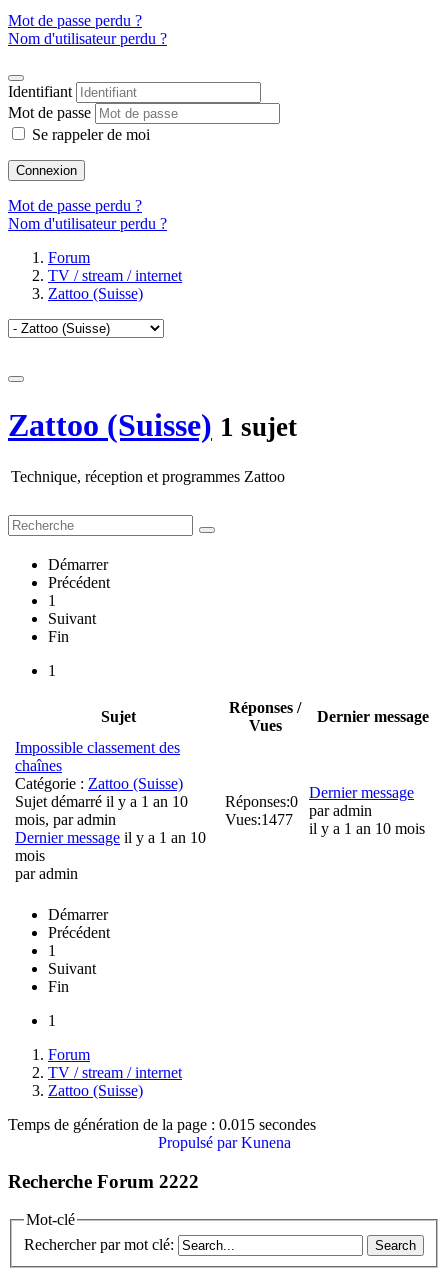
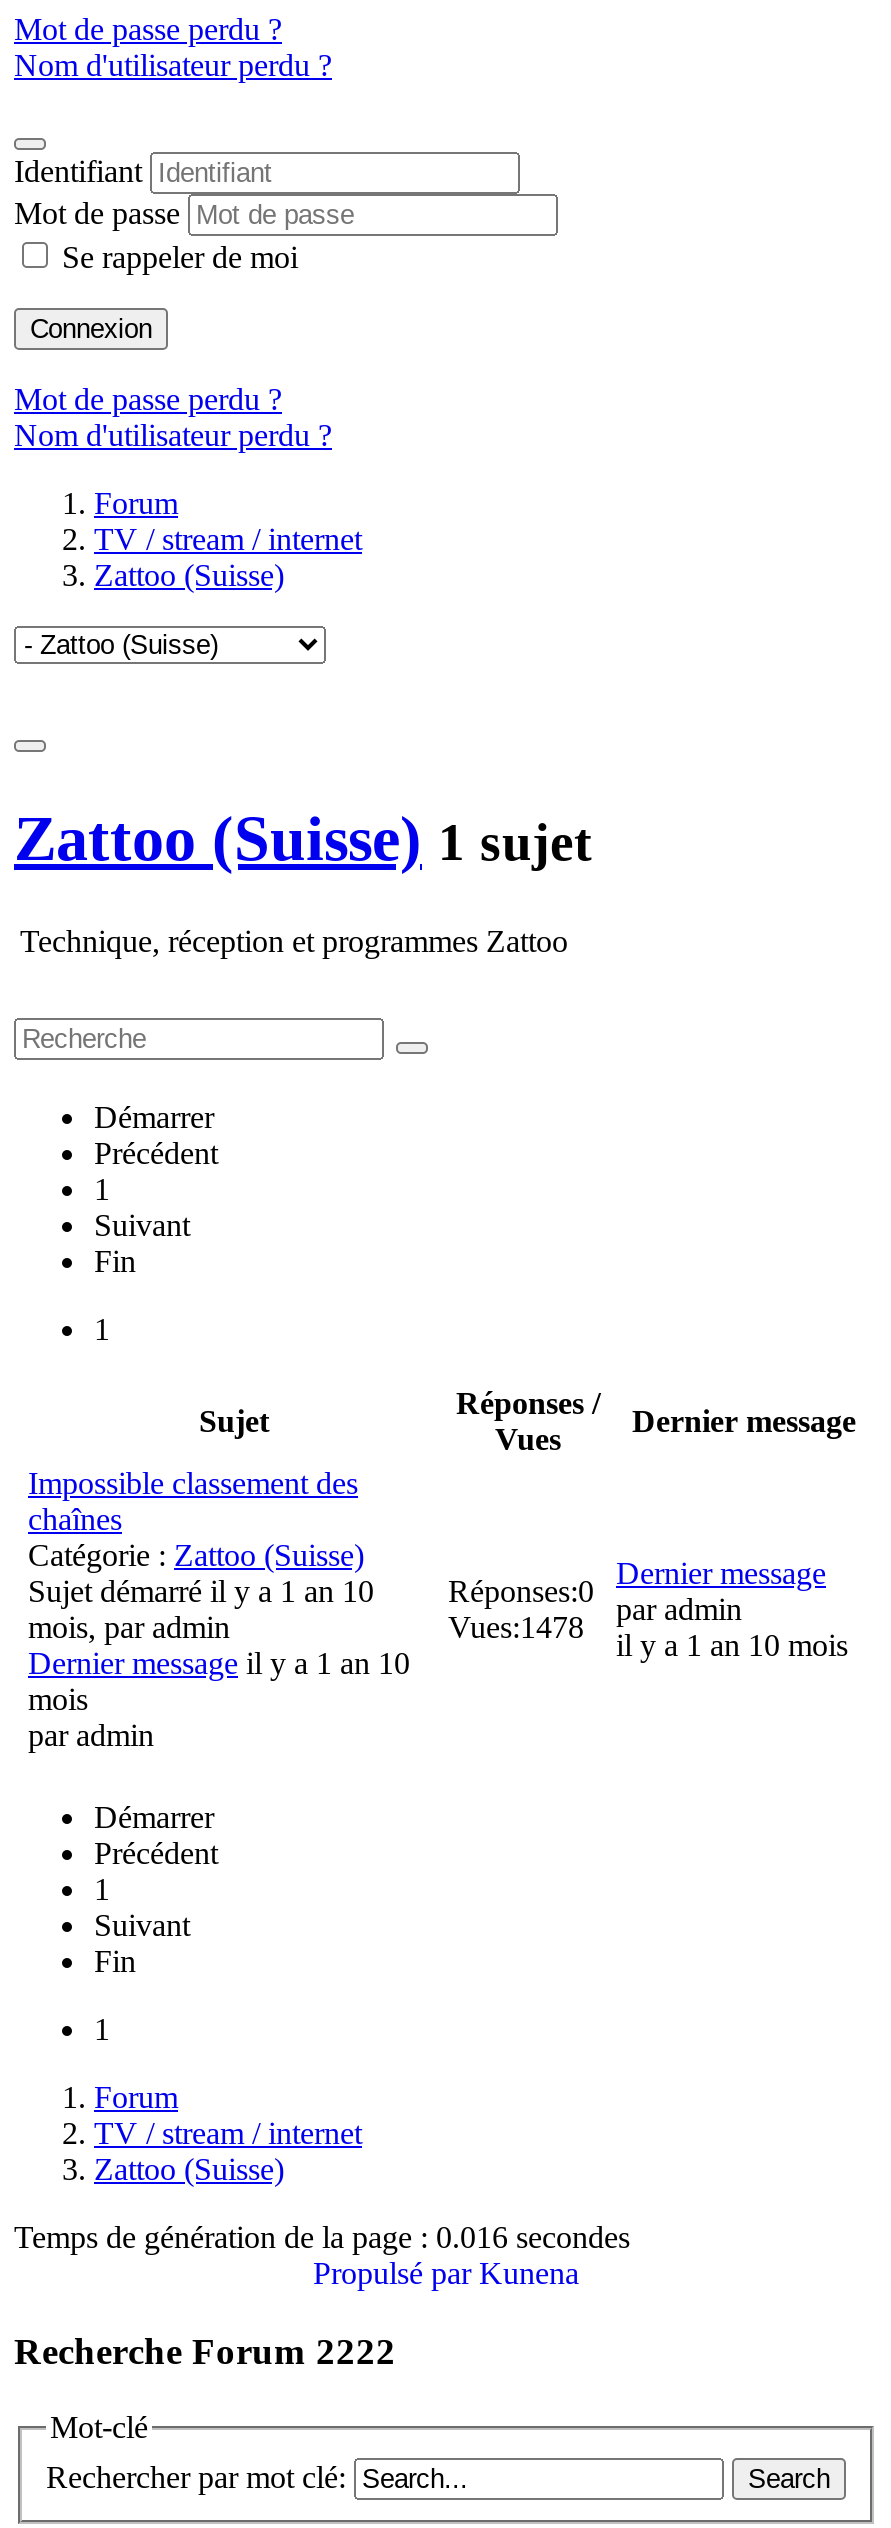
- Vues:1477
+ Vues:1478

- Temps de génération de la page : 0.015 secondes
+ Temps de génération de la page : 0.016 secondes
